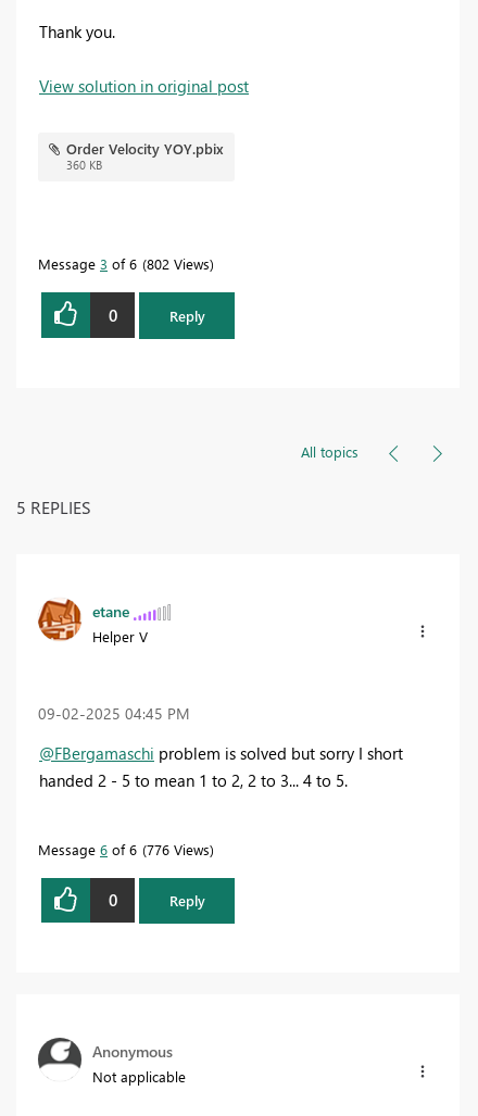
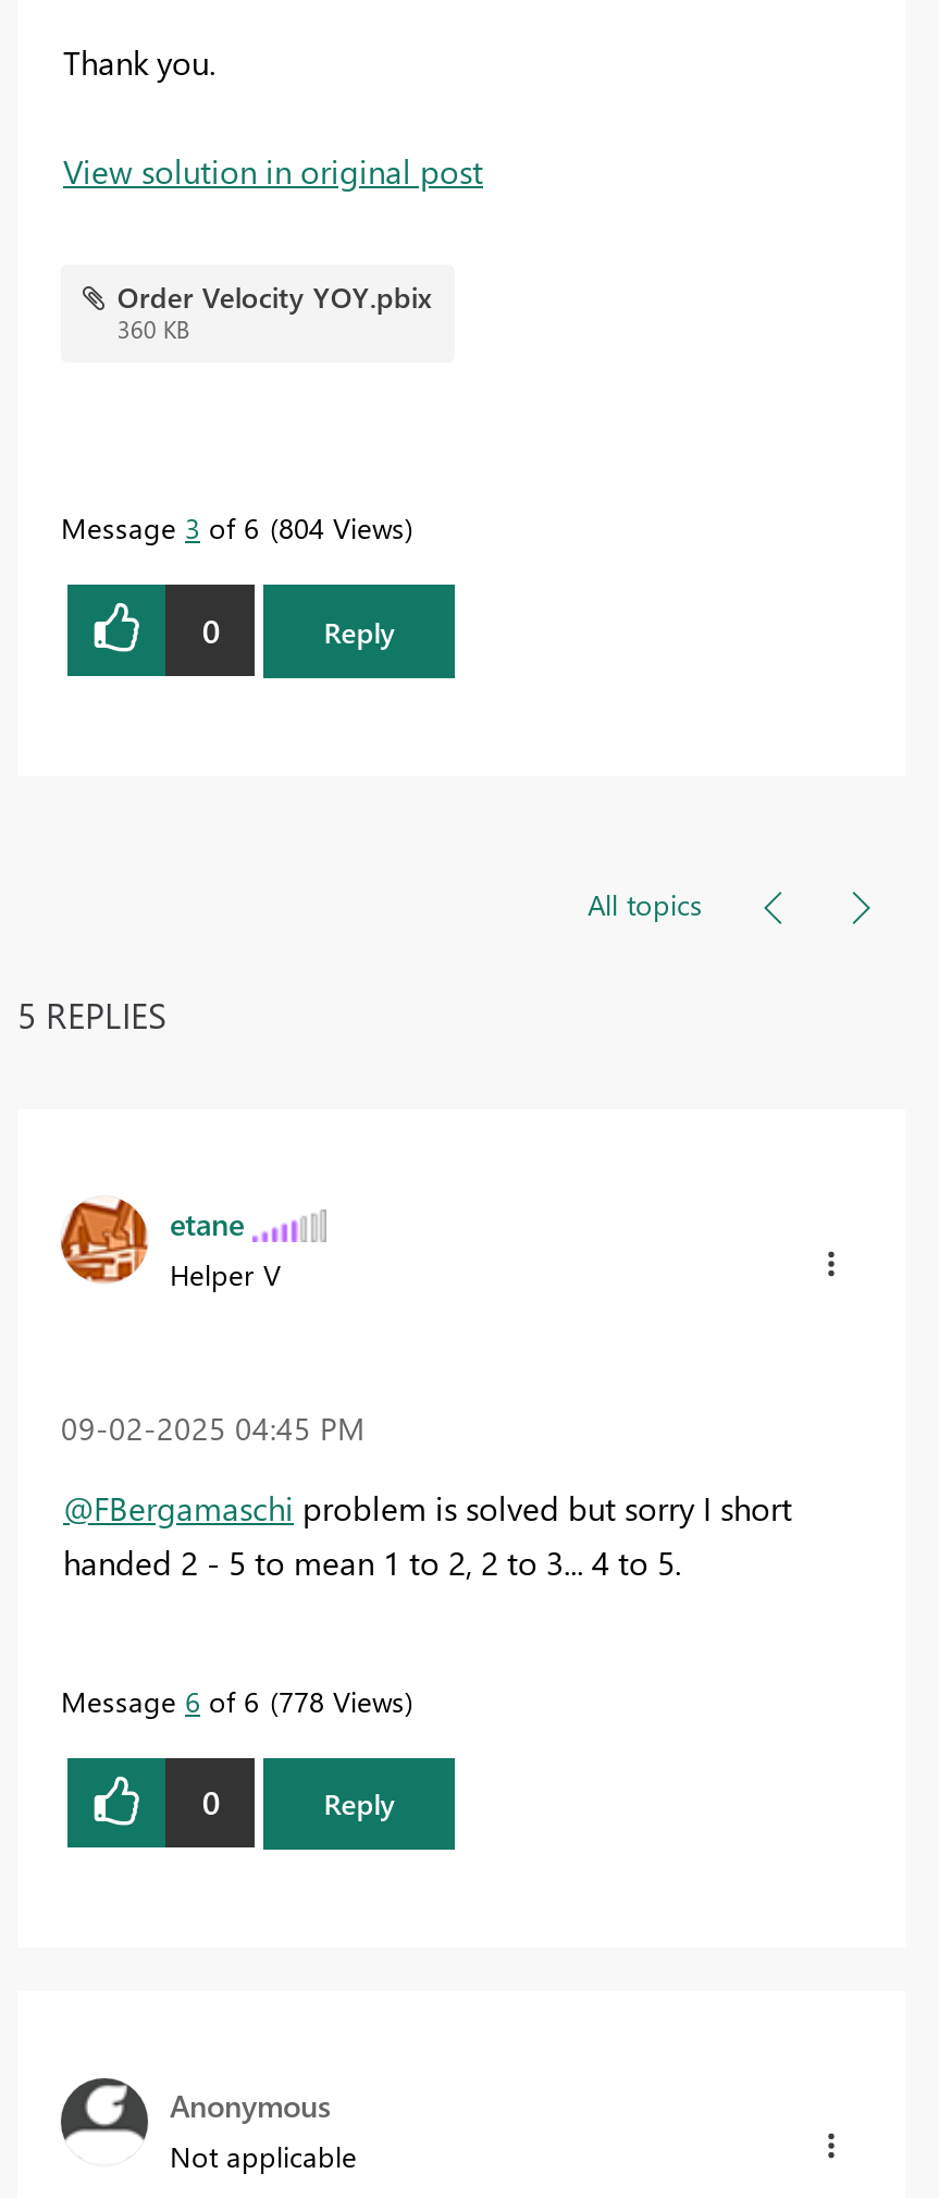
- Message 3 of 6 802 Views
+ Message 3 of 6 804 Views

- Message 6 of 6 776 Views
+ Message 6 of 6 778 Views
